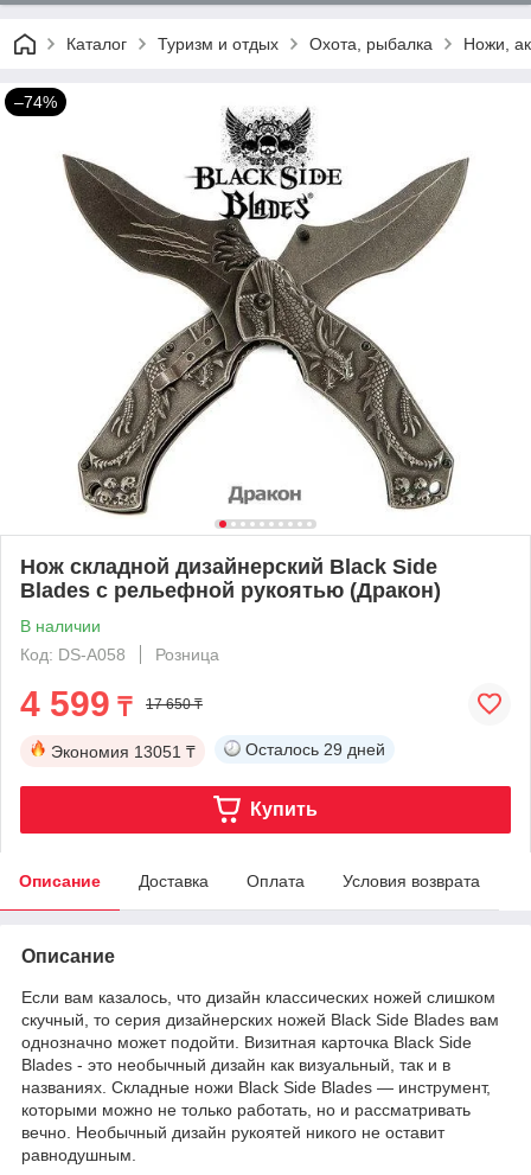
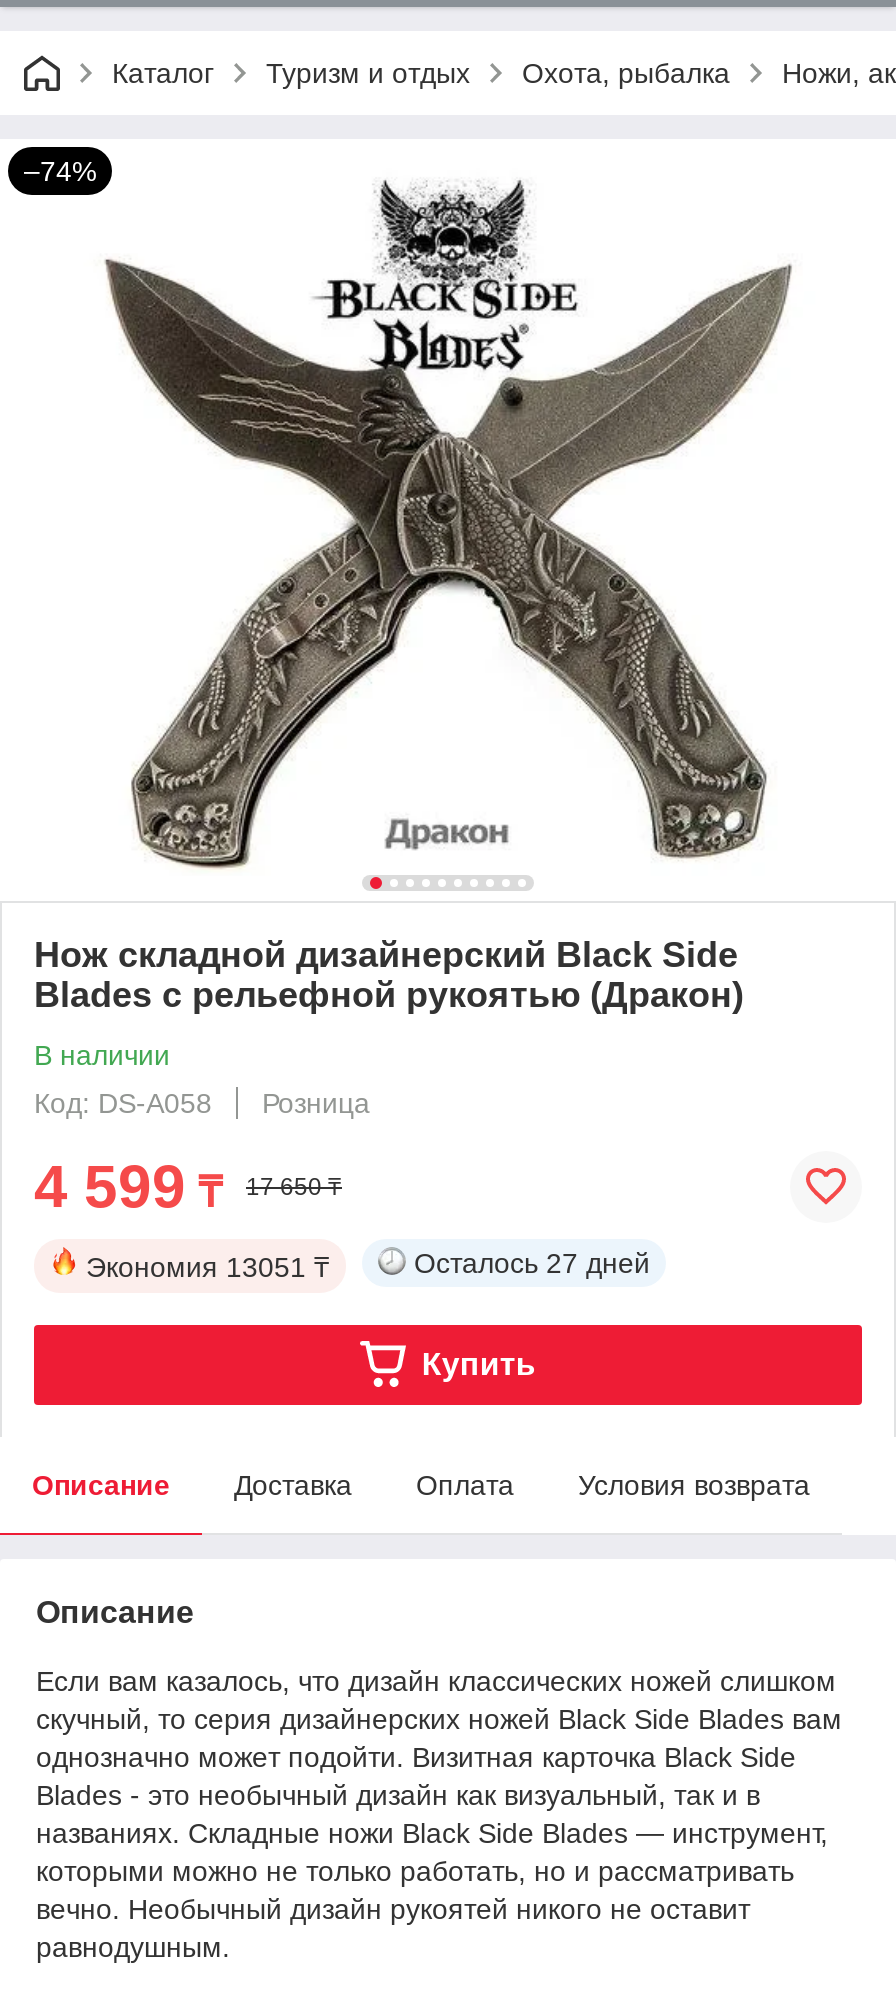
- Осталось 29 дней
+ Осталось 27 дней
